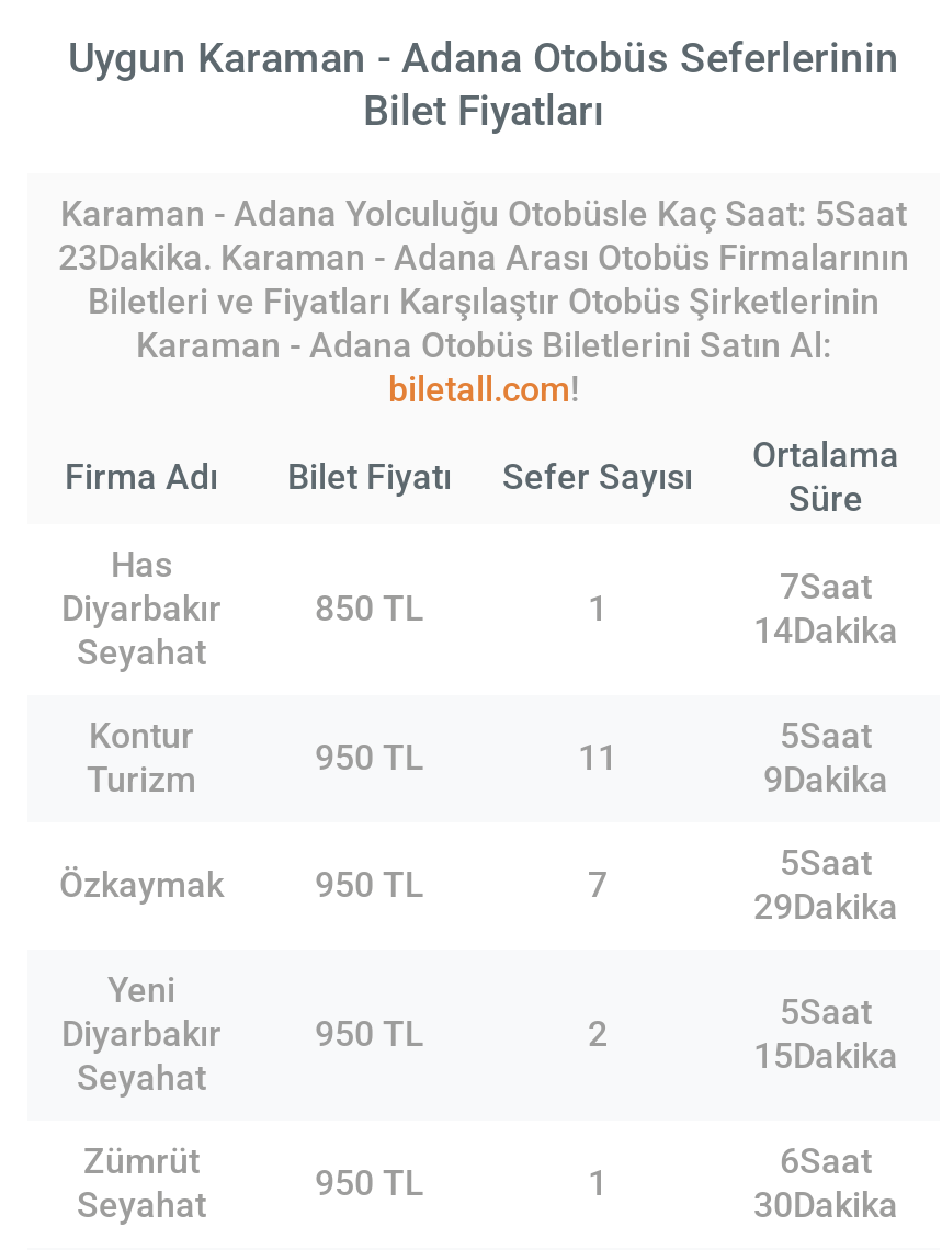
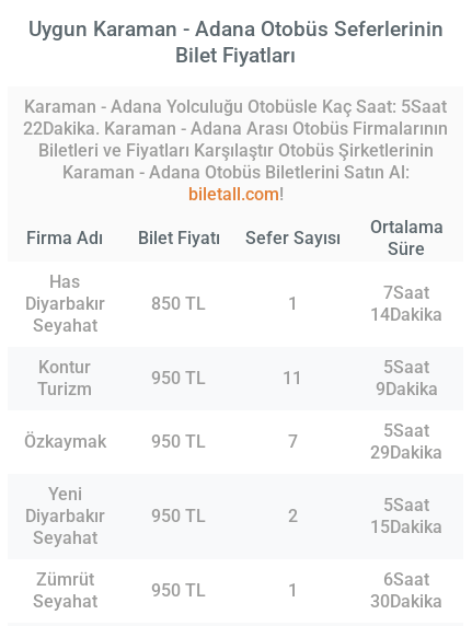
- 23Dakika. Karaman - Adana Arası Otobüs Firmalarının
+ 22Dakika. Karaman - Adana Arası Otobüs Firmalarının
